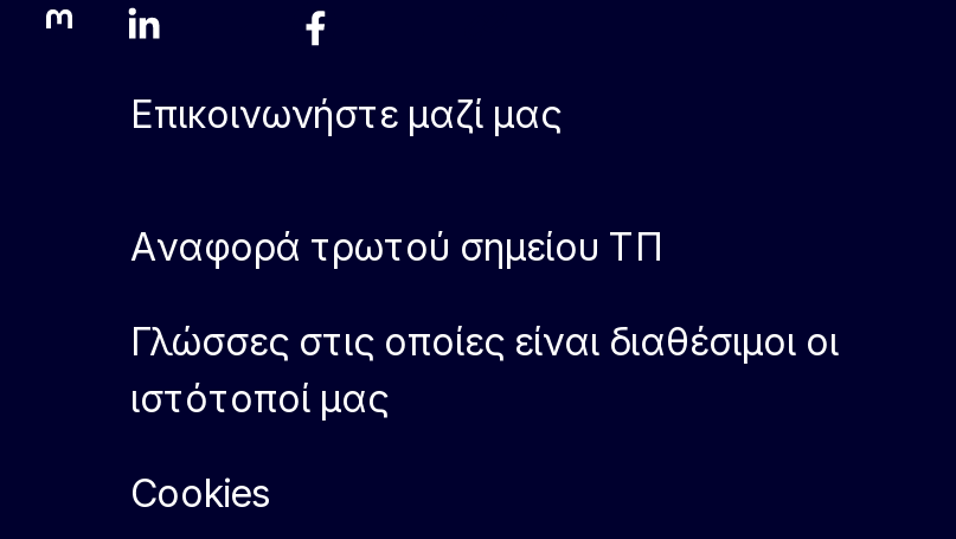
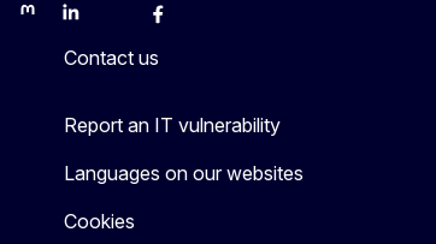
- Επικοινωνήστε μαζί μας
+ Contact us

- Αναφορά τρωτού σημείου ΤΠ
+ Report an IT vulnerability

- Γλώσσες στις οποίες είναι διαθέσιμοι οι
- ιστότοποί μας
+ Languages on our websites
